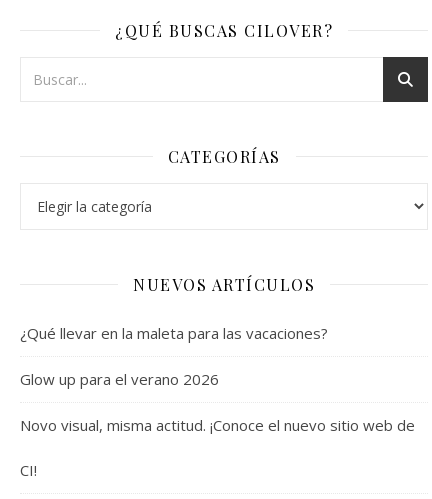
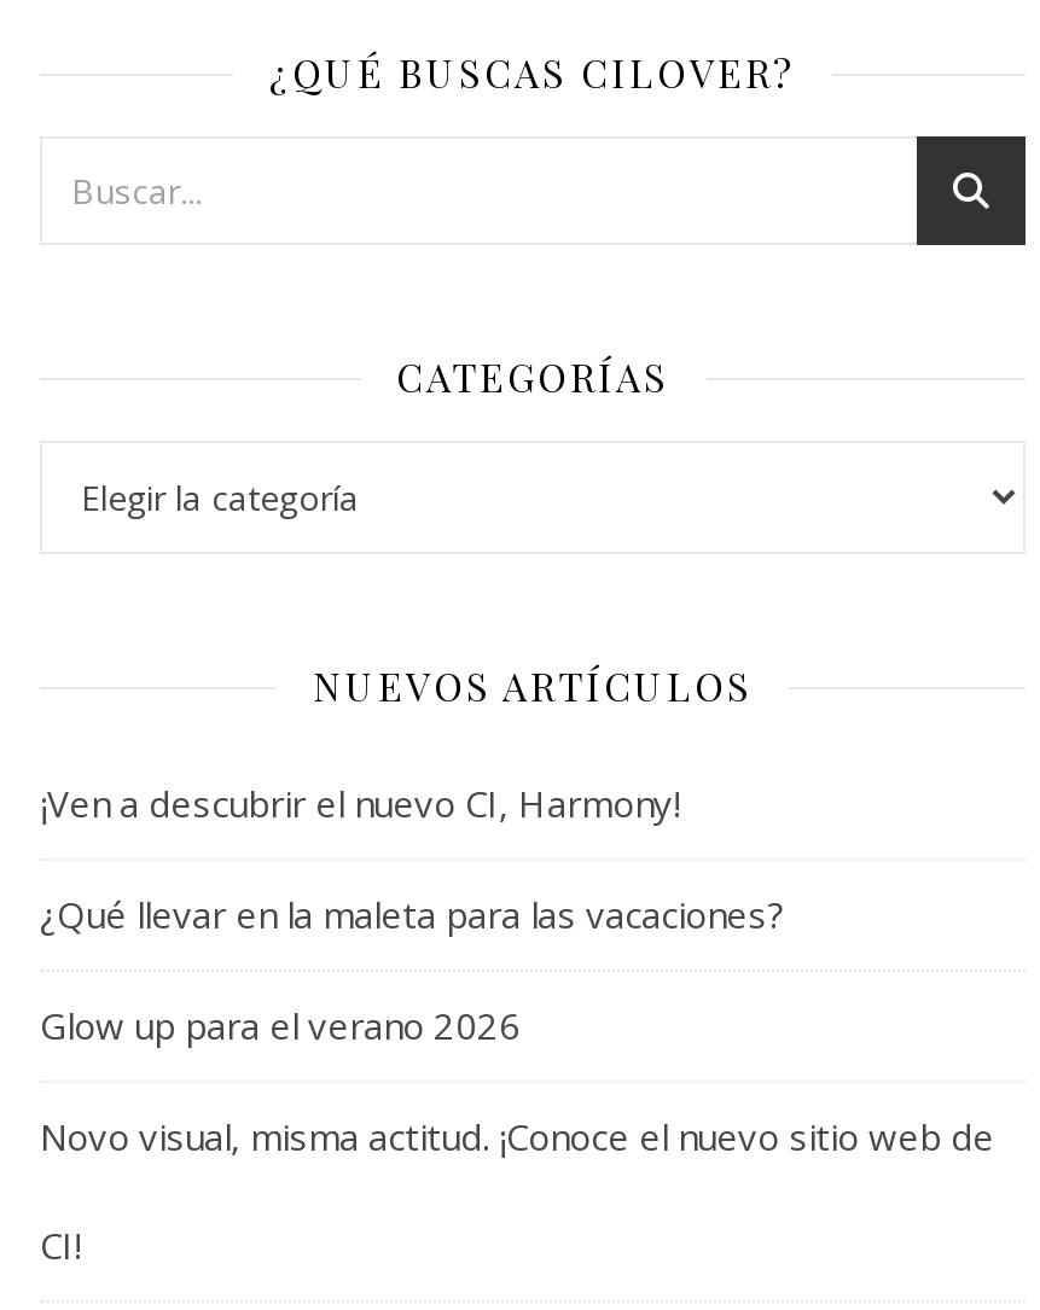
+ ¡Ven a descubrir el nuevo CI, Harmony!
